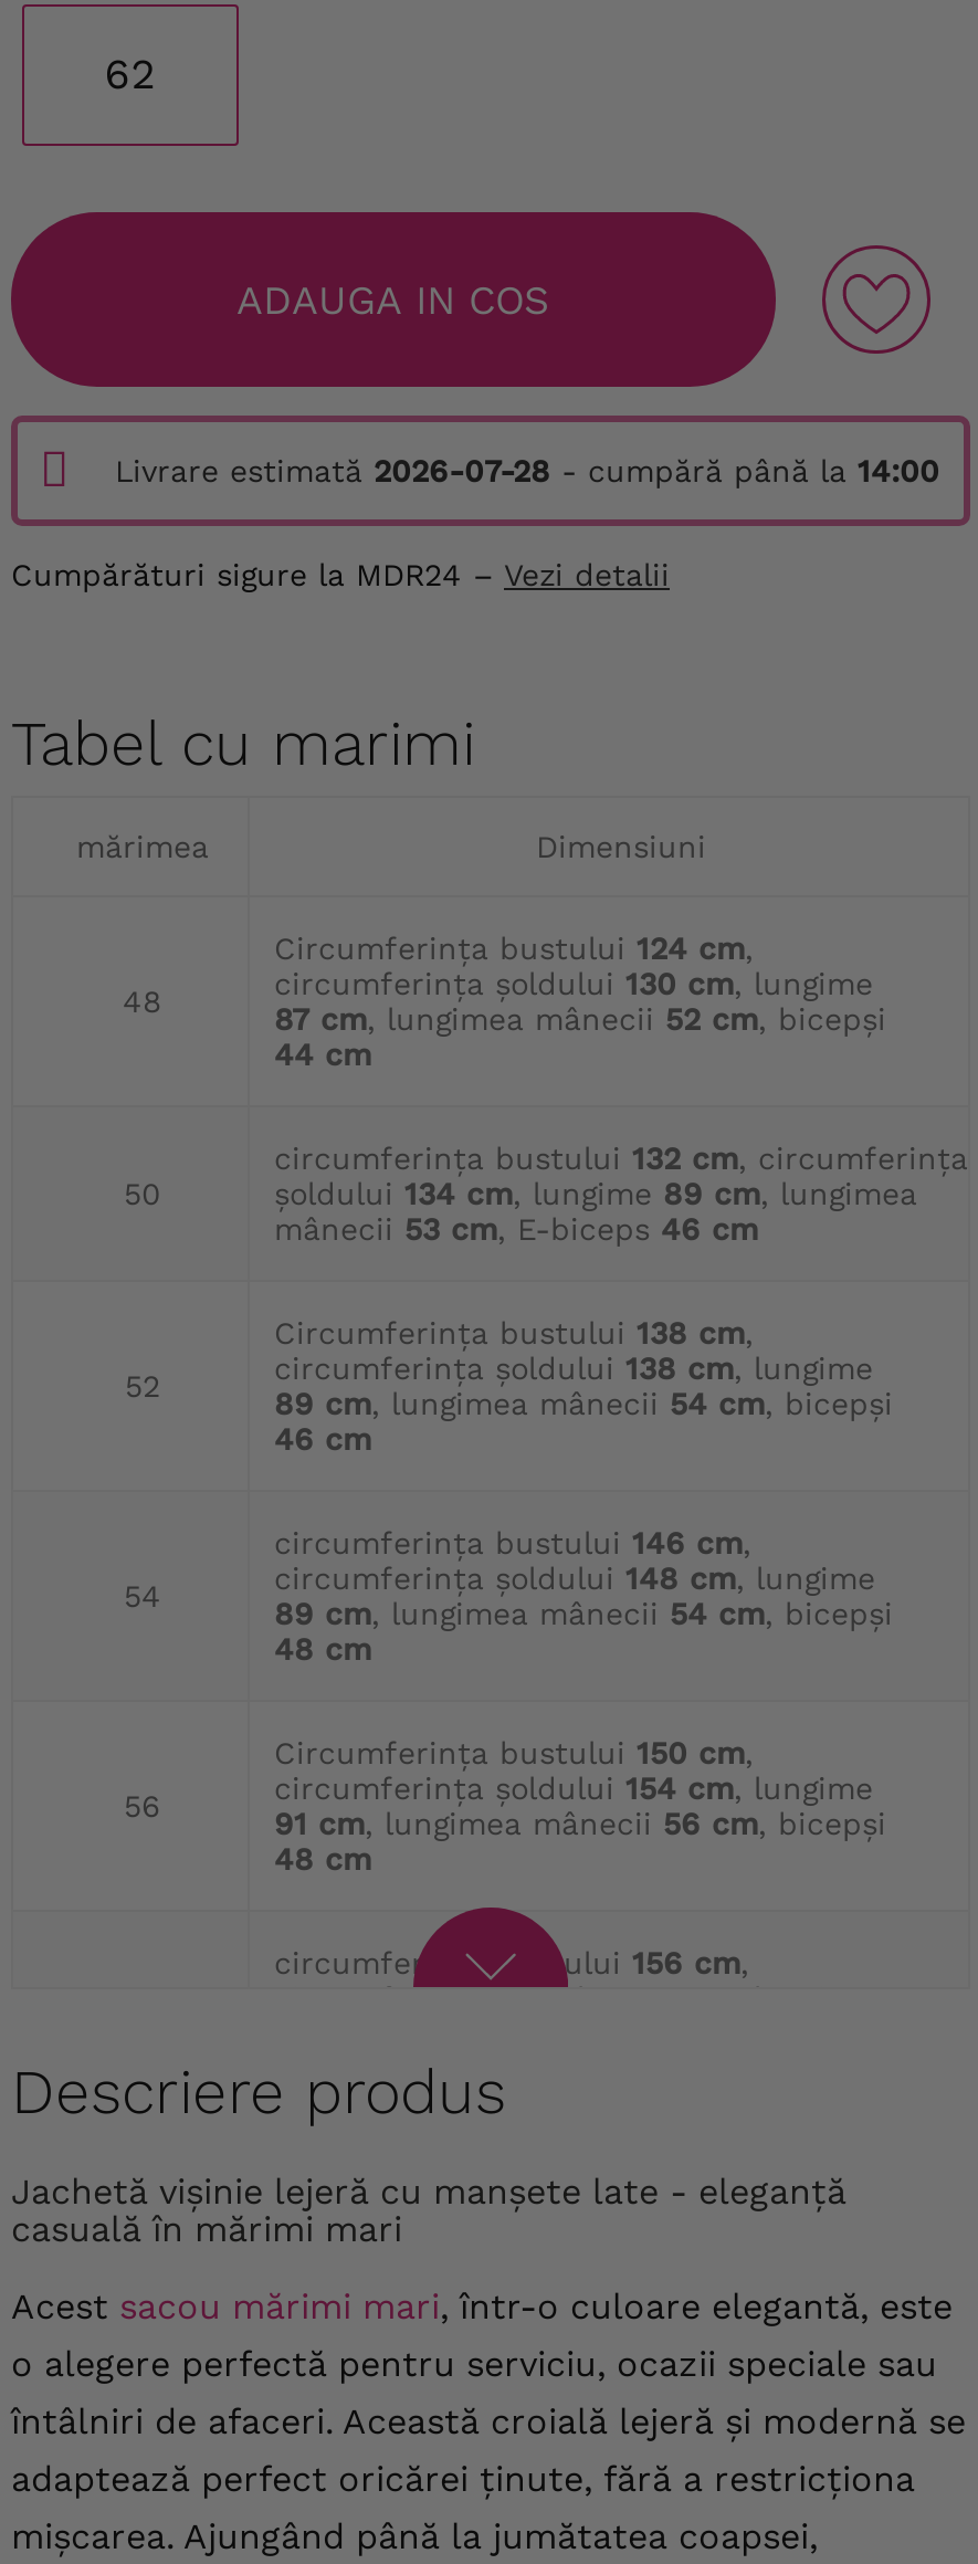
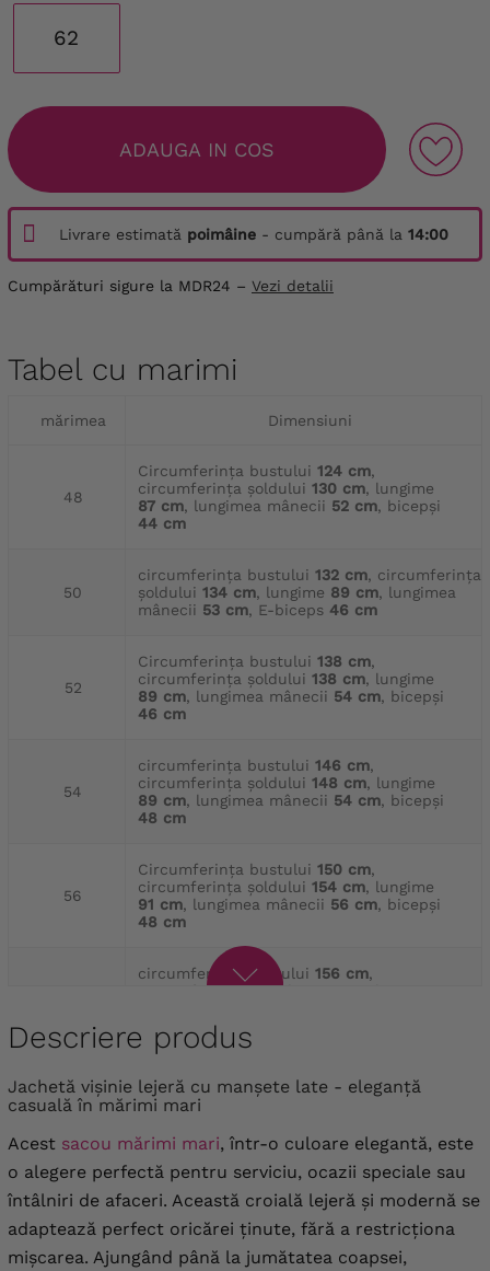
- Livrare estimată 2026-07-28 - cumpără până la 14:00
+ Livrare estimată poimâine - cumpără până la 14:00
